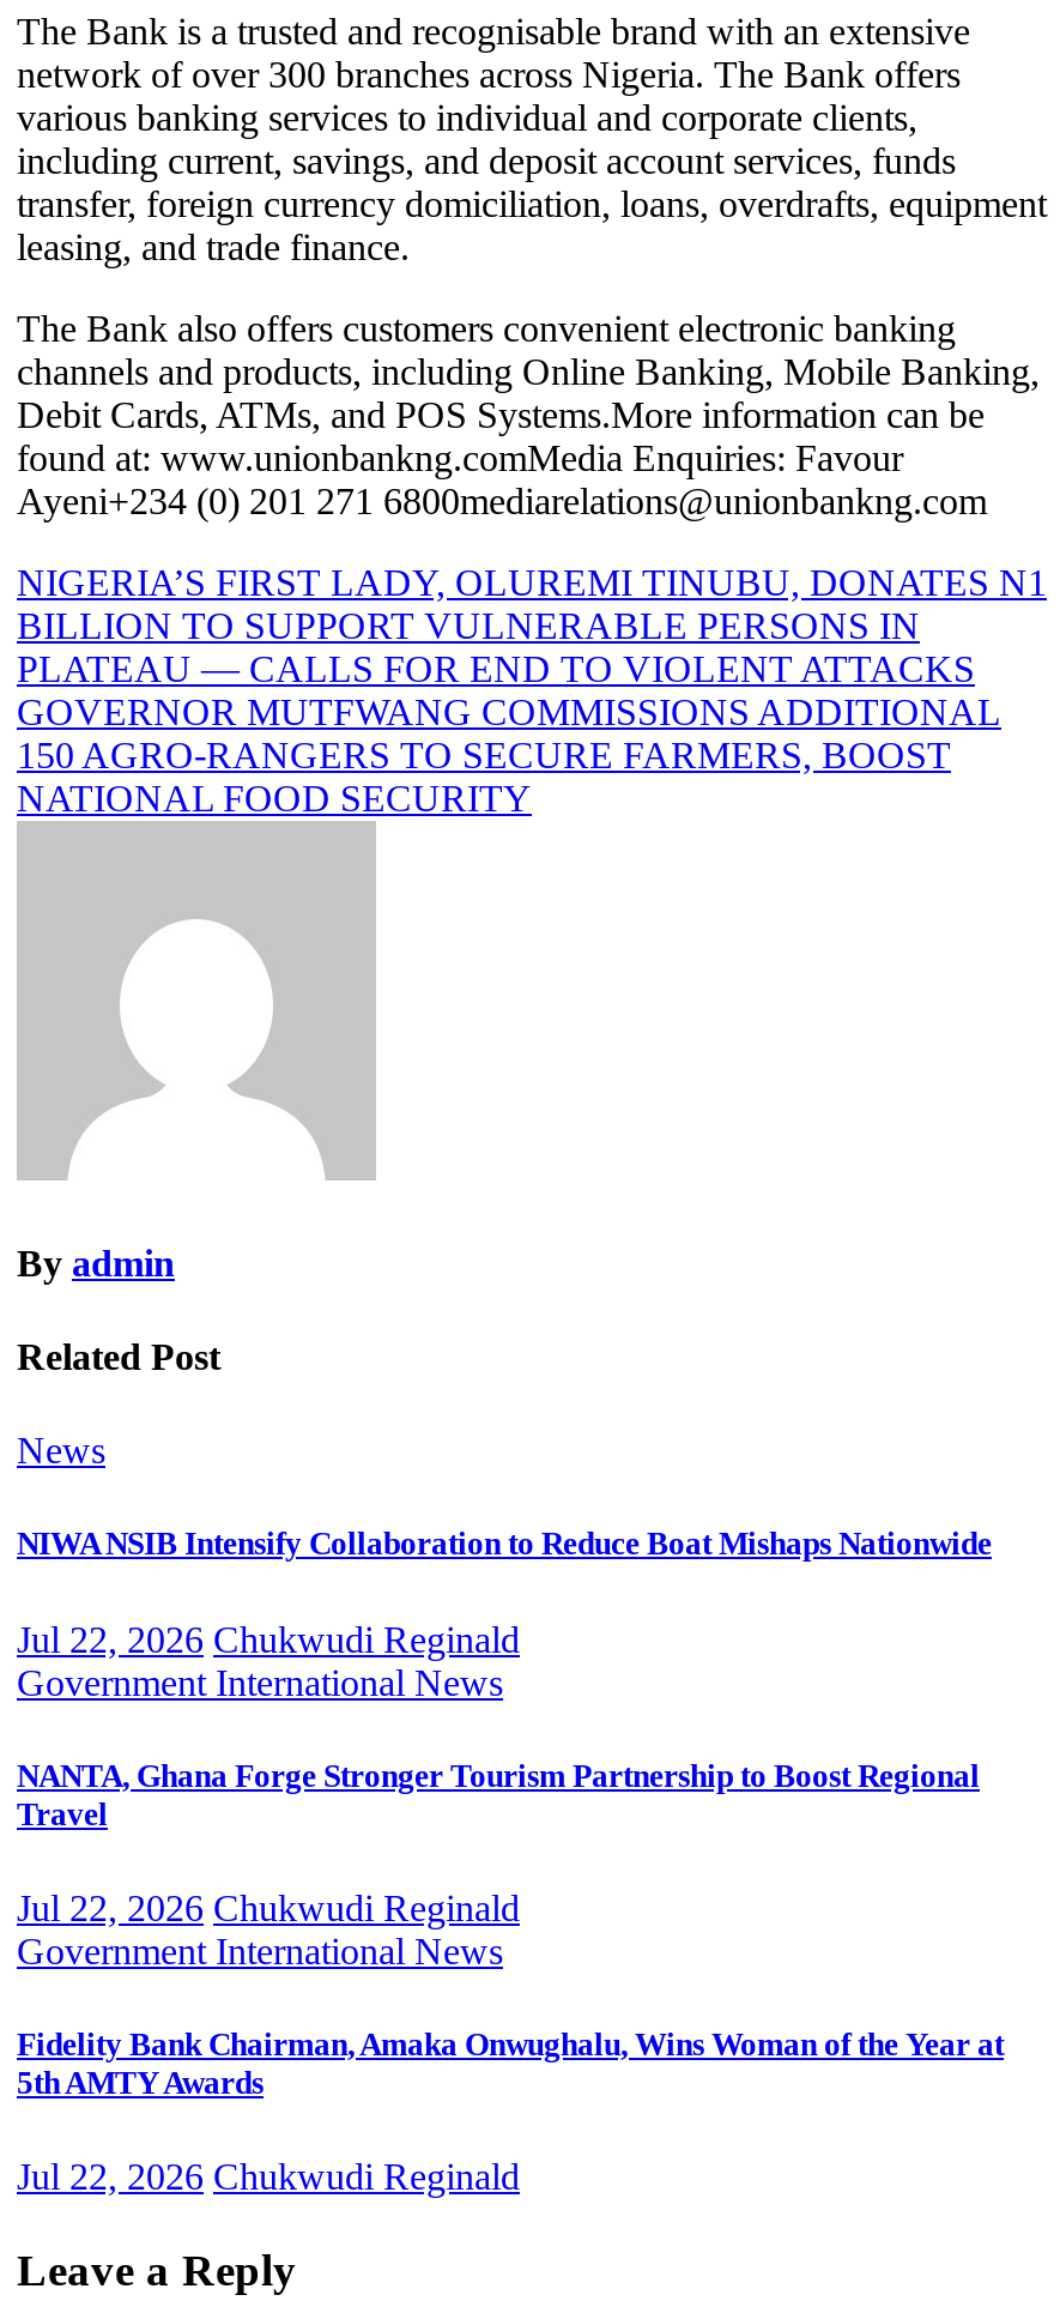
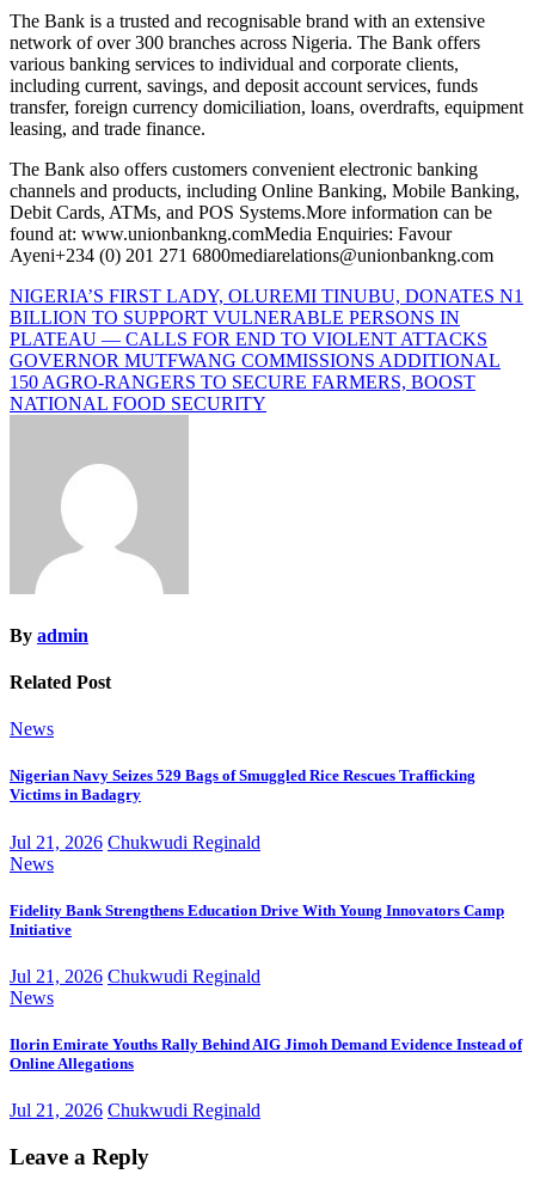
- NIWA NSIB Intensify Collaboration to Reduce Boat Mishaps Nationwide
+ Nigerian Navy Seizes 529 Bags of Smuggled Rice Rescues Trafficking
+ Victims in Badagry

- Jul 22, 2026 Chukwudi Reginald
- Government International News
+ Jul 21, 2026 Chukwudi Reginald
+ News

- NANTA, Ghana Forge Stronger Tourism Partnership to Boost Regional
- Travel
+ Fidelity Bank Strengthens Education Drive With Young Innovators Camp
+ Initiative

- Jul 22, 2026 Chukwudi Reginald
- Government International News
+ Jul 21, 2026 Chukwudi Reginald
+ News

- Fidelity Bank Chairman, Amaka Onwughalu, Wins Woman of the Year at
- 5th AMTY Awards
+ Ilorin Emirate Youths Rally Behind AIG Jimoh Demand Evidence Instead of
+ Online Allegations

- Jul 22, 2026 Chukwudi Reginald
+ Jul 21, 2026 Chukwudi Reginald
